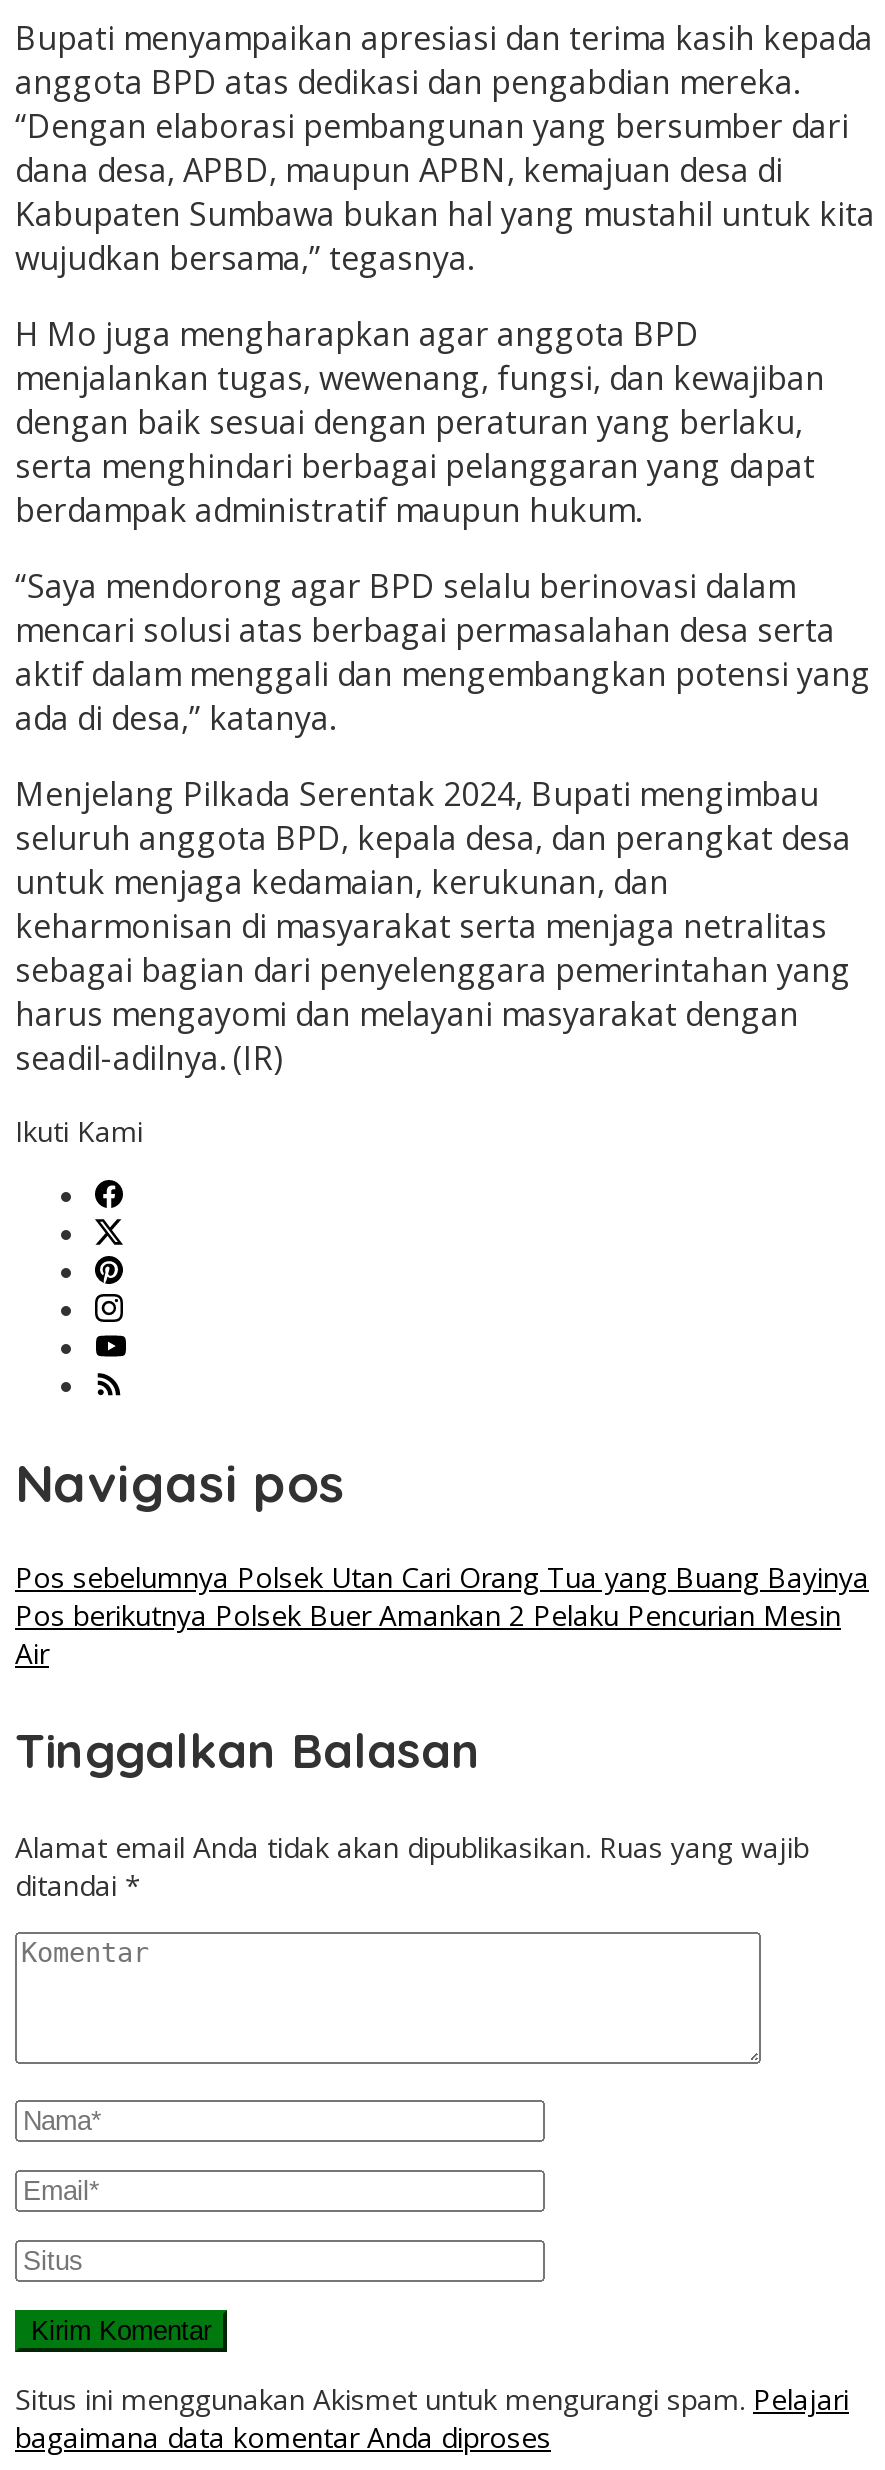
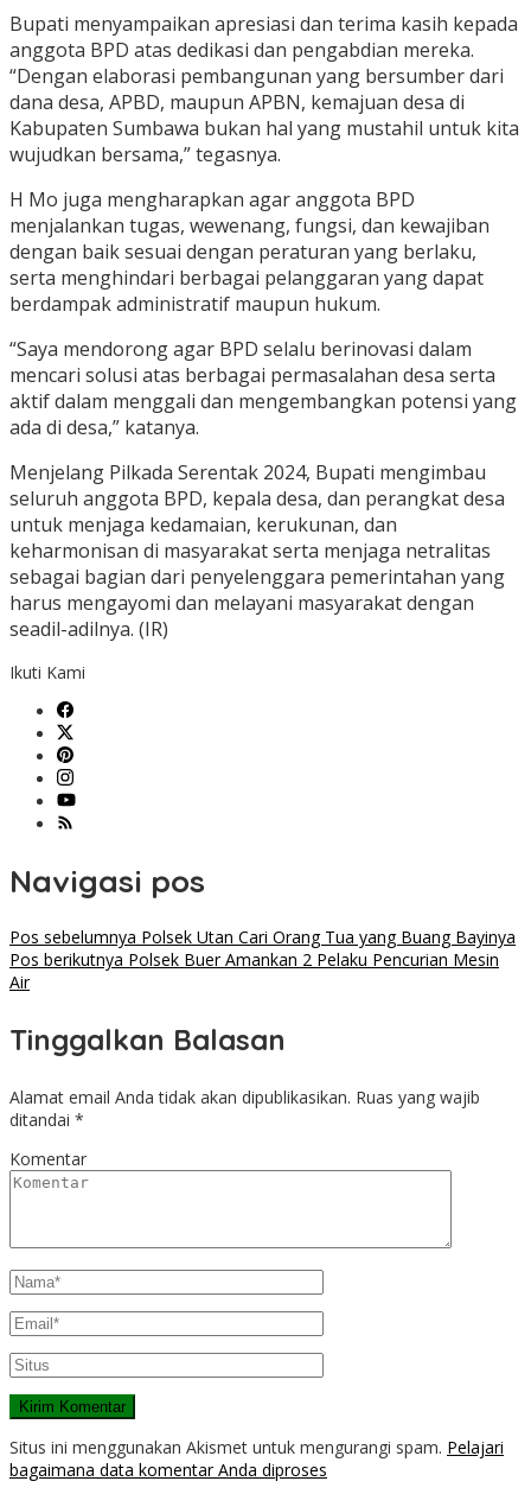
+ Komentar
